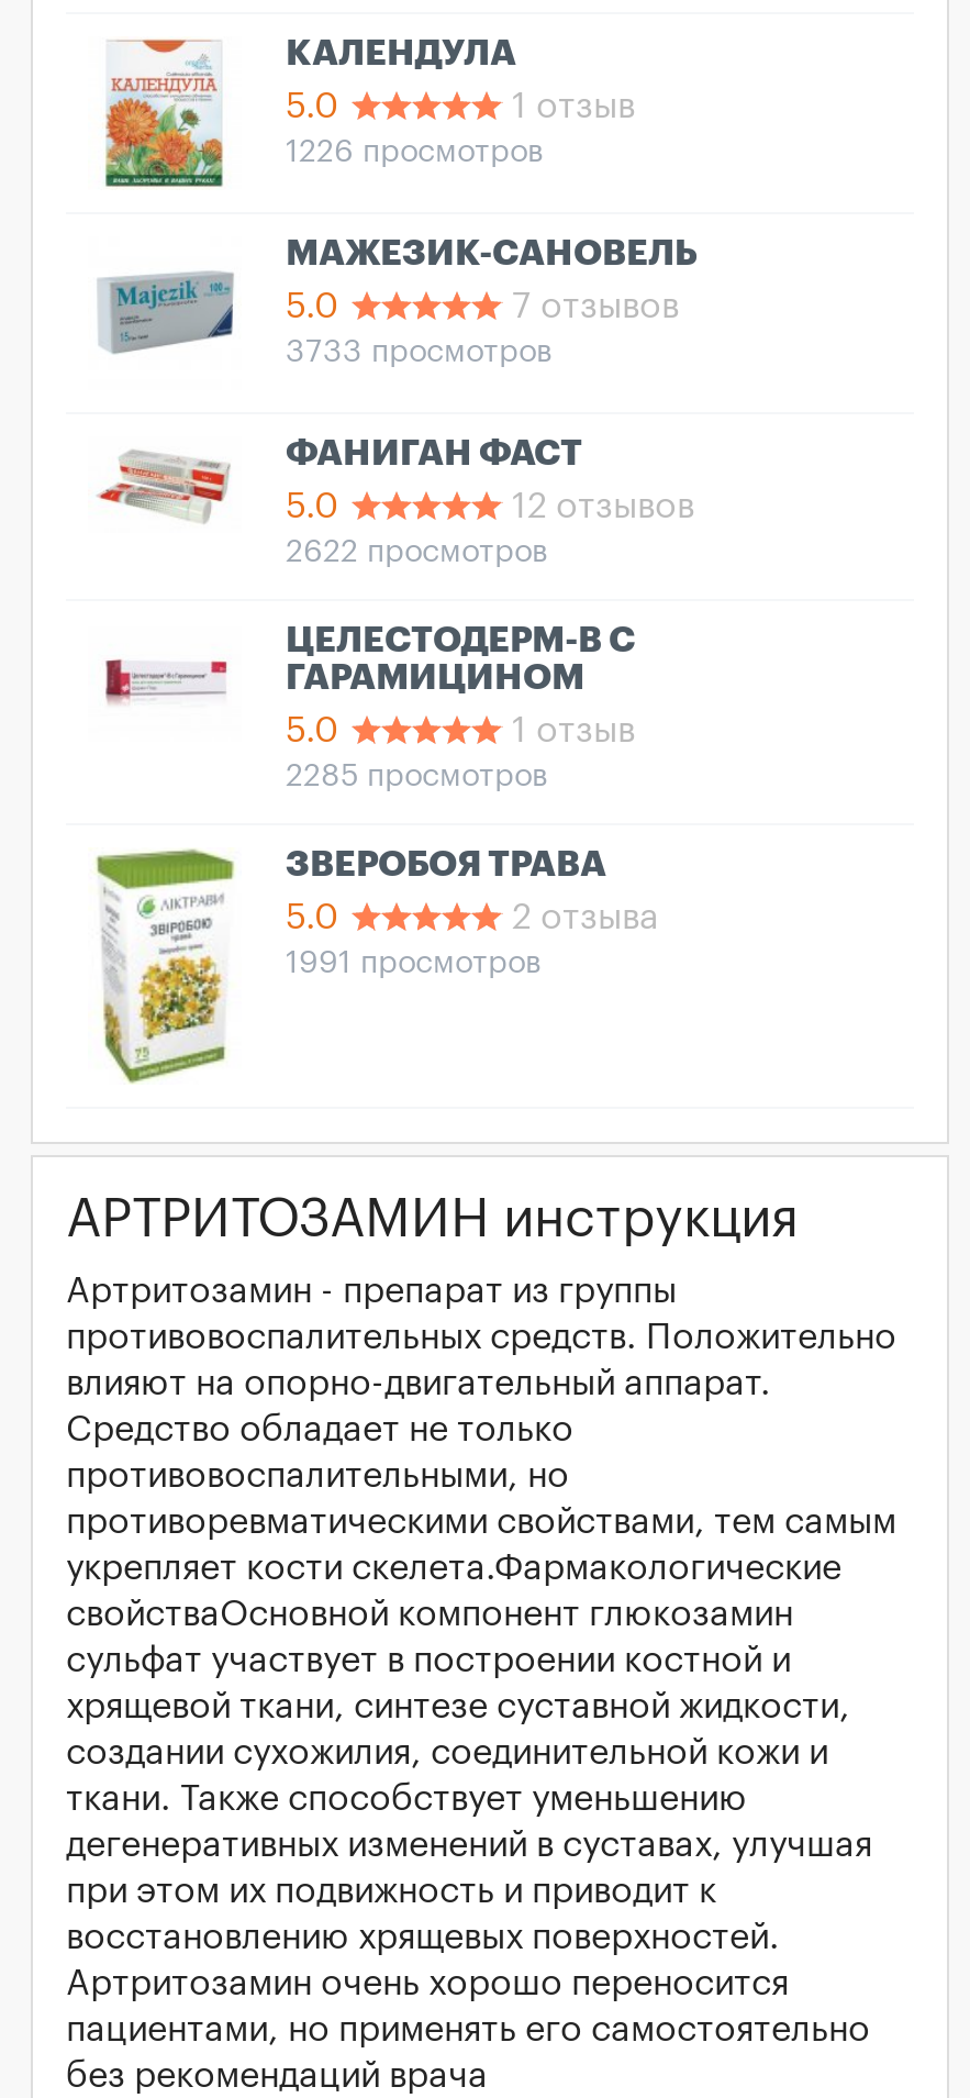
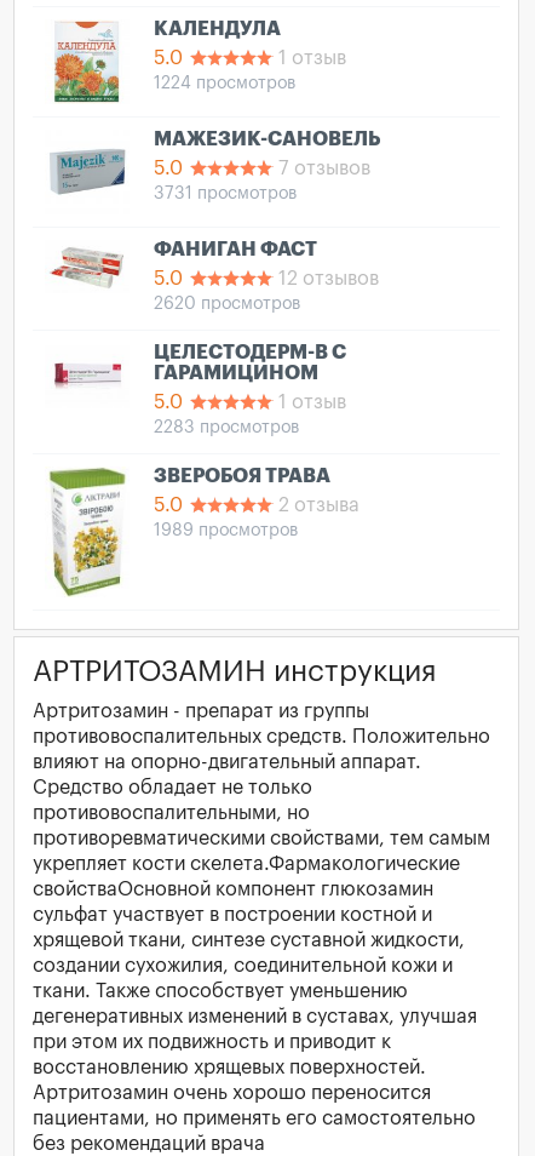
- 1226 просмотров
+ 1224 просмотров

- 3733 просмотров
+ 3731 просмотров

- 2622 просмотров
+ 2620 просмотров

- 2285 просмотров
+ 2283 просмотров

- 1991 просмотров
+ 1989 просмотров
